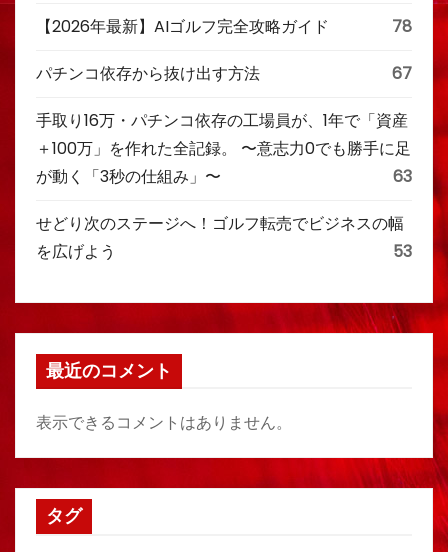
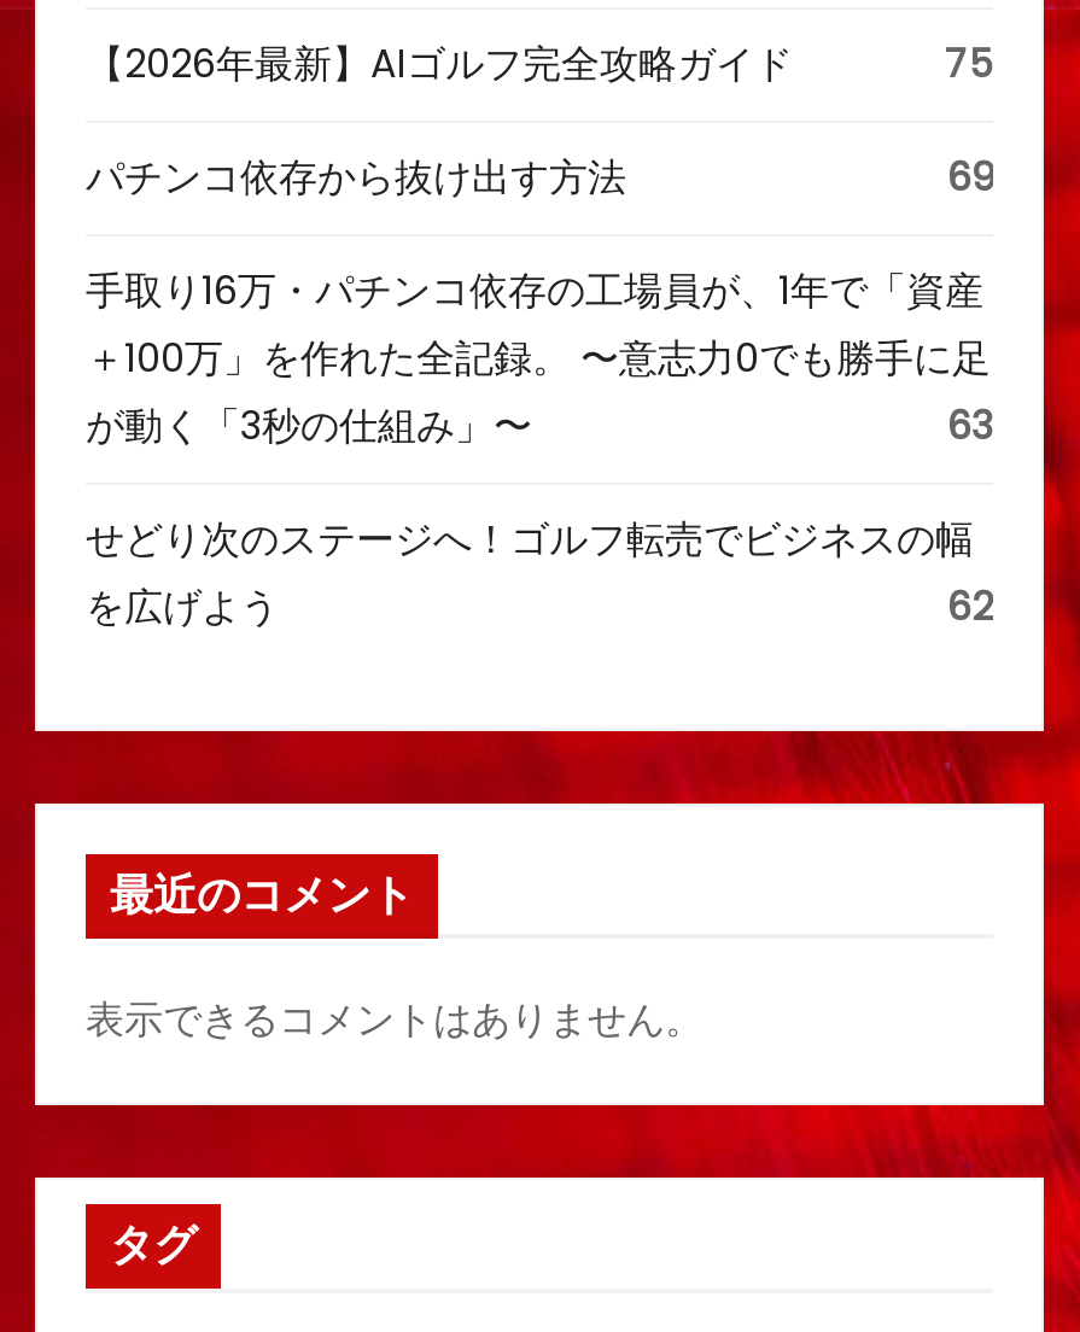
- 78
+ 75

- 67
+ 69

- 53
+ 62
